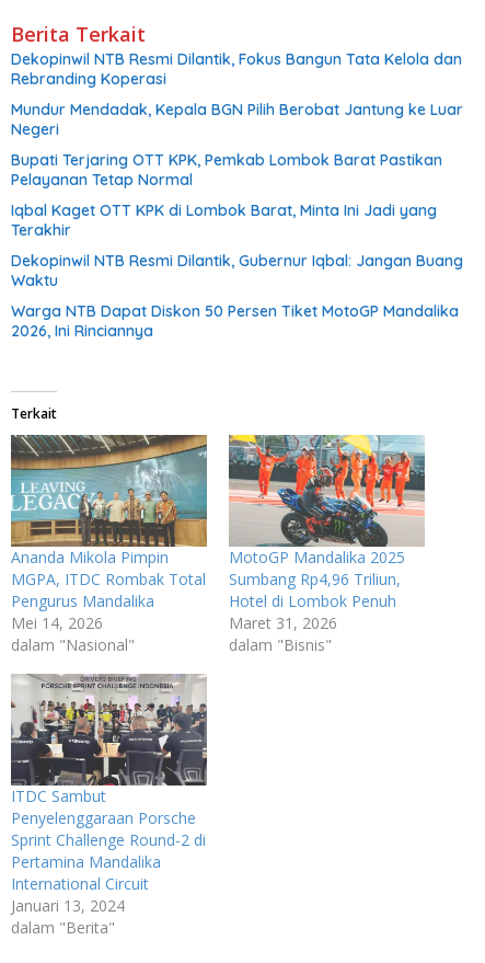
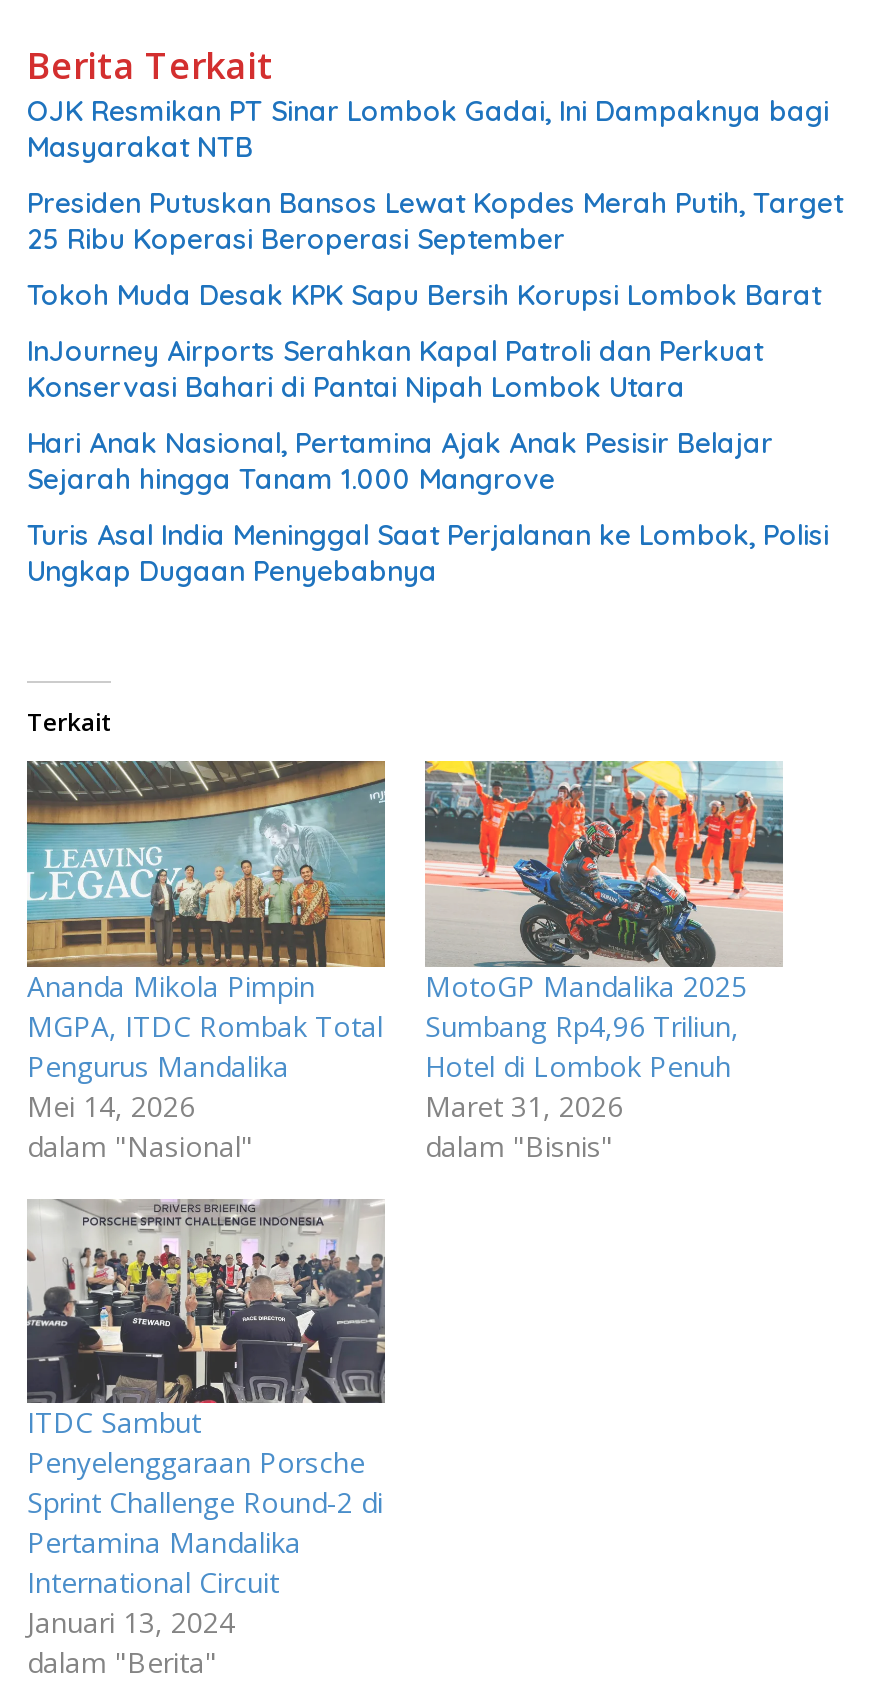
- Dekopinwil NTB Resmi Dilantik, Fokus Bangun Tata Kelola dan
- Rebranding Koperasi
+ OJK Resmikan PT Sinar Lombok Gadai, Ini Dampaknya bagi
+ Masyarakat NTB

- Mundur Mendadak, Kepala BGN Pilih Berobat Jantung ke Luar
- Negeri
+ Presiden Putuskan Bansos Lewat Kopdes Merah Putih, Target
+ 25 Ribu Koperasi Beroperasi September

- Bupati Terjaring OTT KPK, Pemkab Lombok Barat Pastikan
- Pelayanan Tetap Normal
+ Tokoh Muda Desak KPK Sapu Bersih Korupsi Lombok Barat

- Iqbal Kaget OTT KPK di Lombok Barat, Minta Ini Jadi yang
- Terakhir
+ InJourney Airports Serahkan Kapal Patroli dan Perkuat
+ Konservasi Bahari di Pantai Nipah Lombok Utara

- Dekopinwil NTB Resmi Dilantik, Gubernur Iqbal: Jangan Buang
- Waktu
+ Hari Anak Nasional, Pertamina Ajak Anak Pesisir Belajar
+ Sejarah hingga Tanam 1.000 Mangrove

- Warga NTB Dapat Diskon 50 Persen Tiket MotoGP Mandalika
- 2026, Ini Rinciannya
+ Turis Asal India Meninggal Saat Perjalanan ke Lombok, Polisi
+ Ungkap Dugaan Penyebabnya
